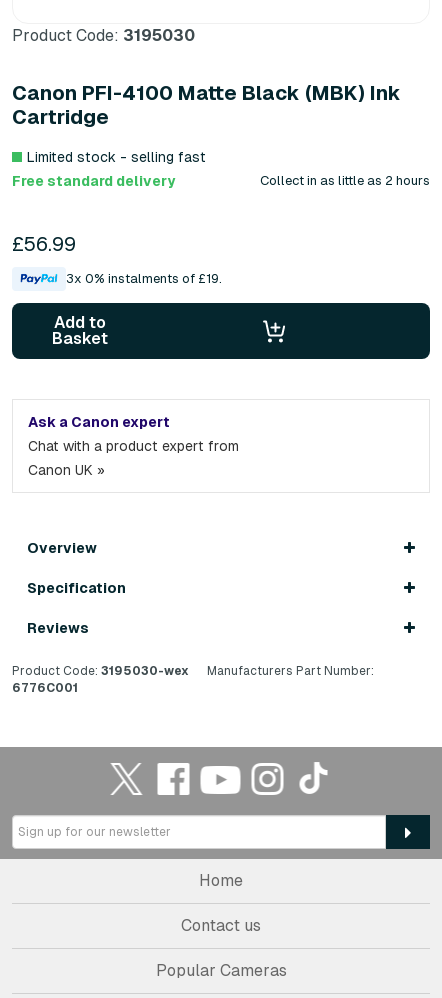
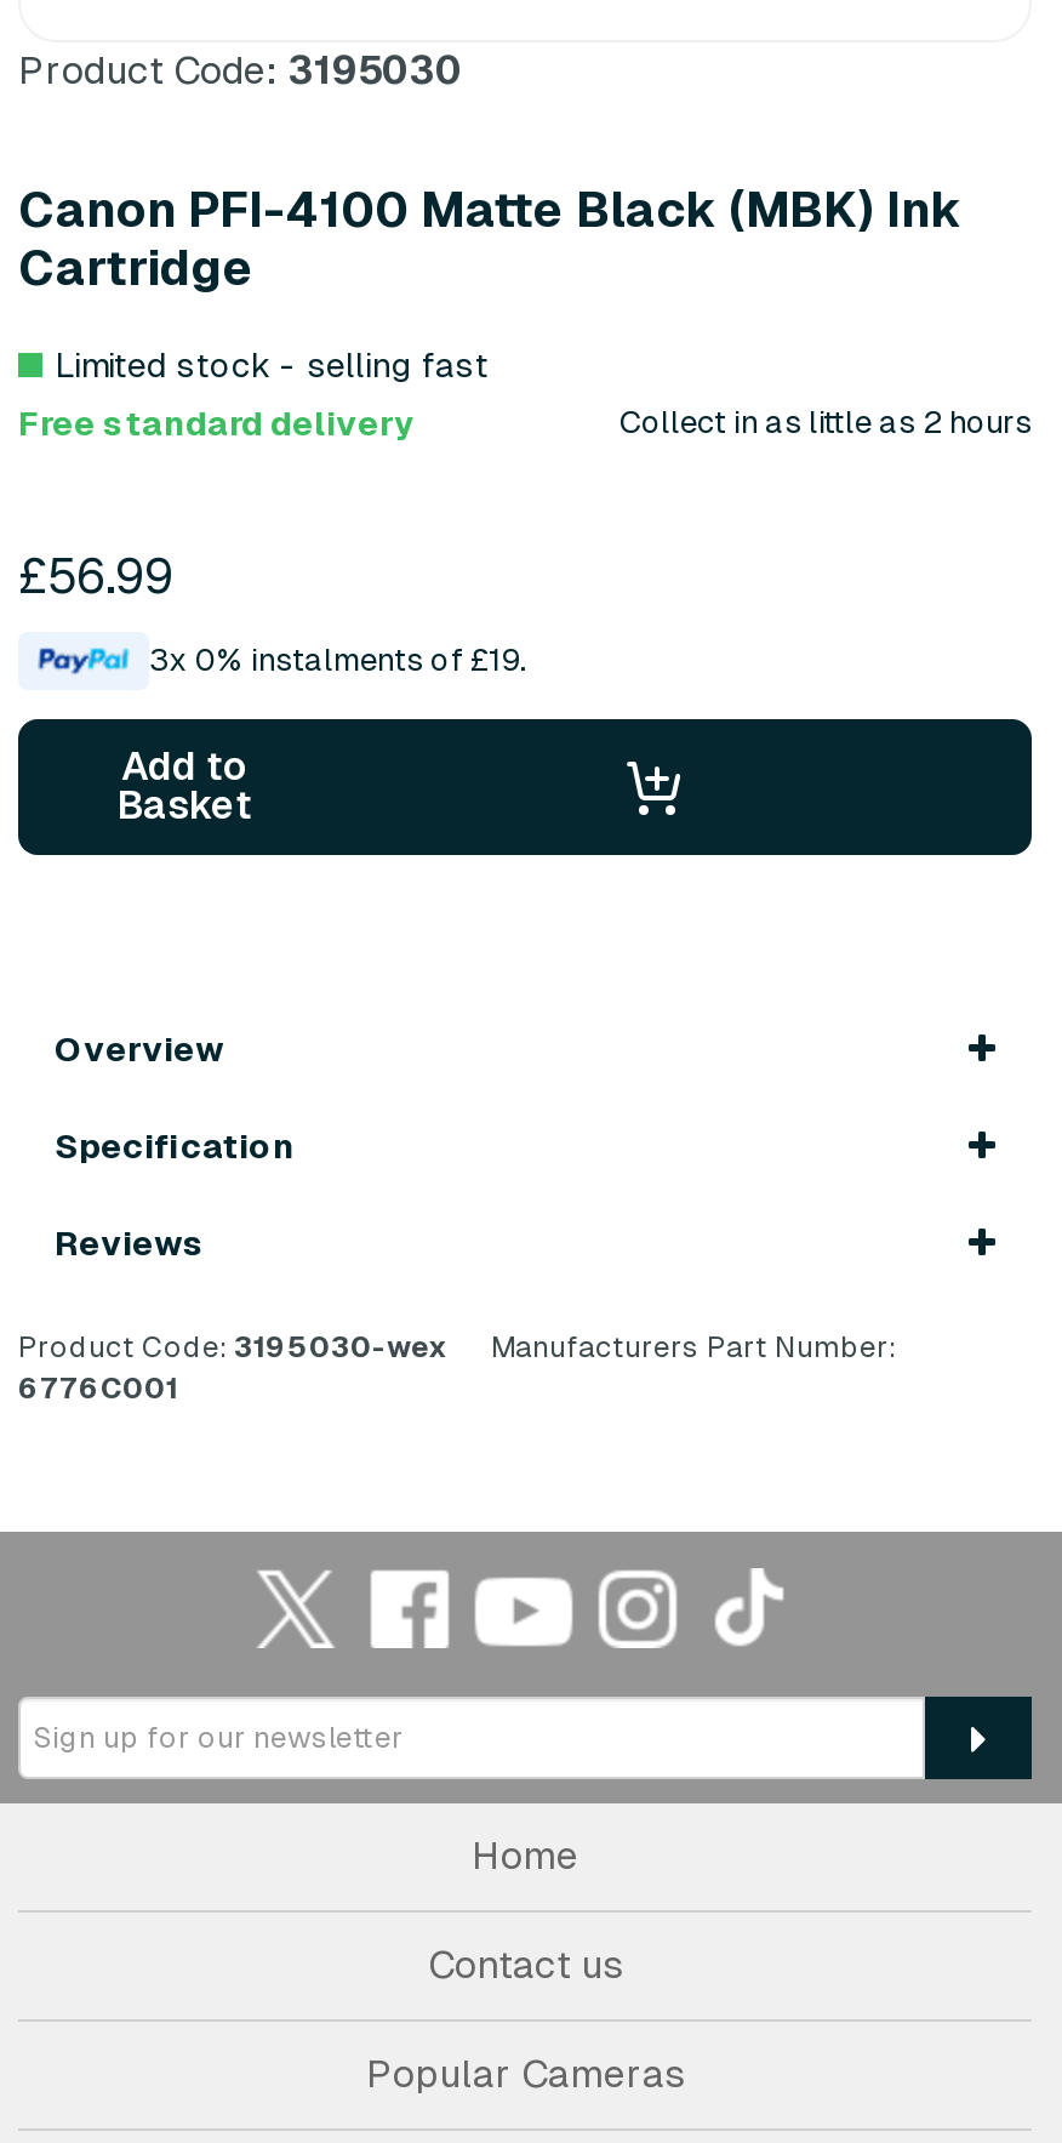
- Ask a Canon expert
- Chat with a product expert from
- Canon UK »
